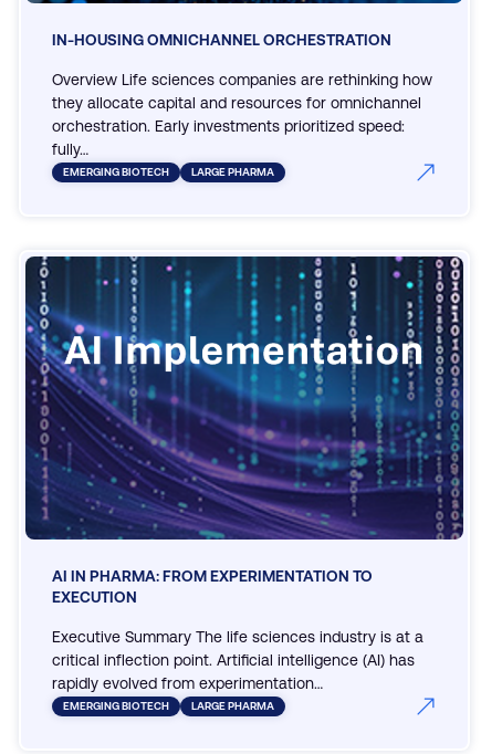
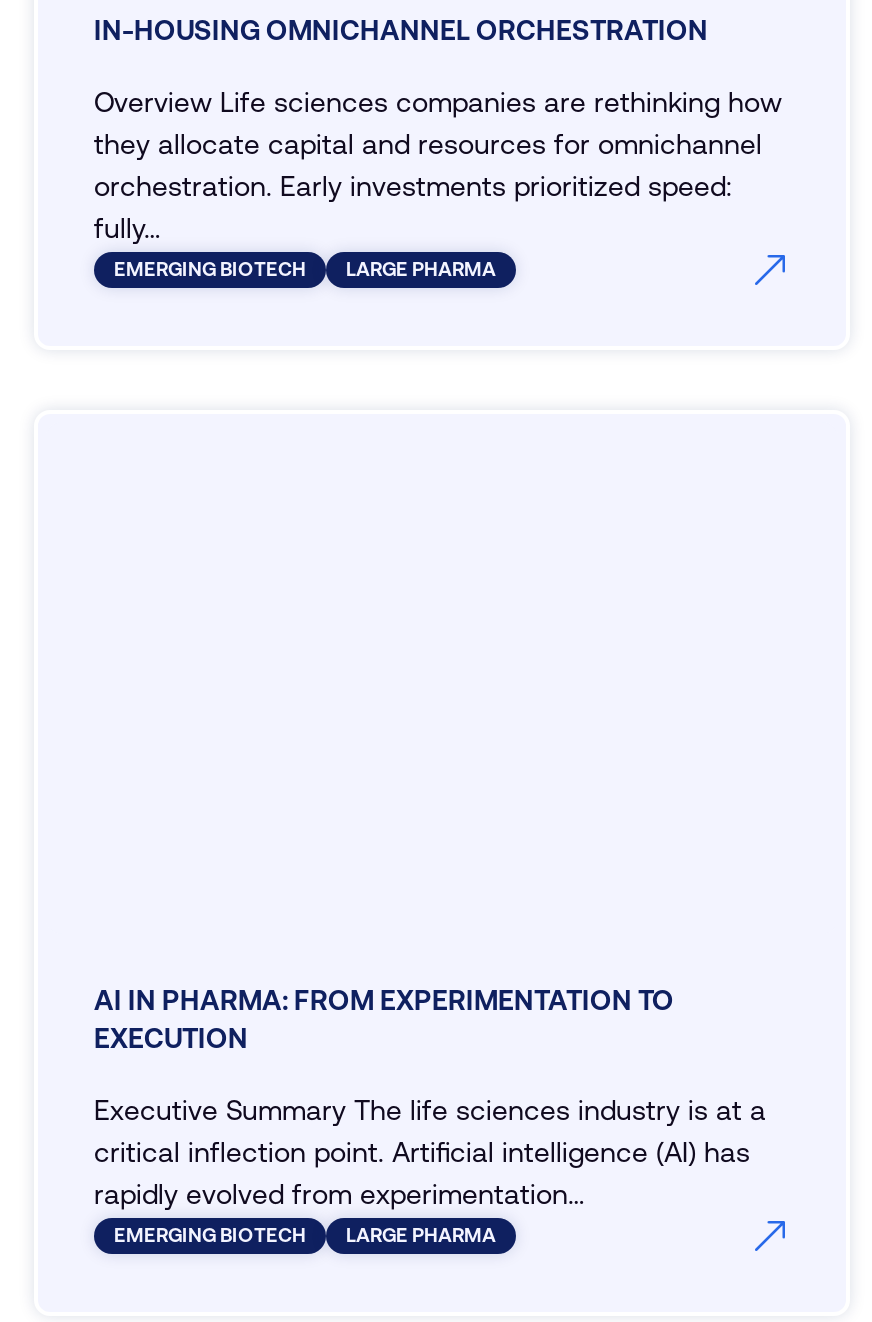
- [image]
